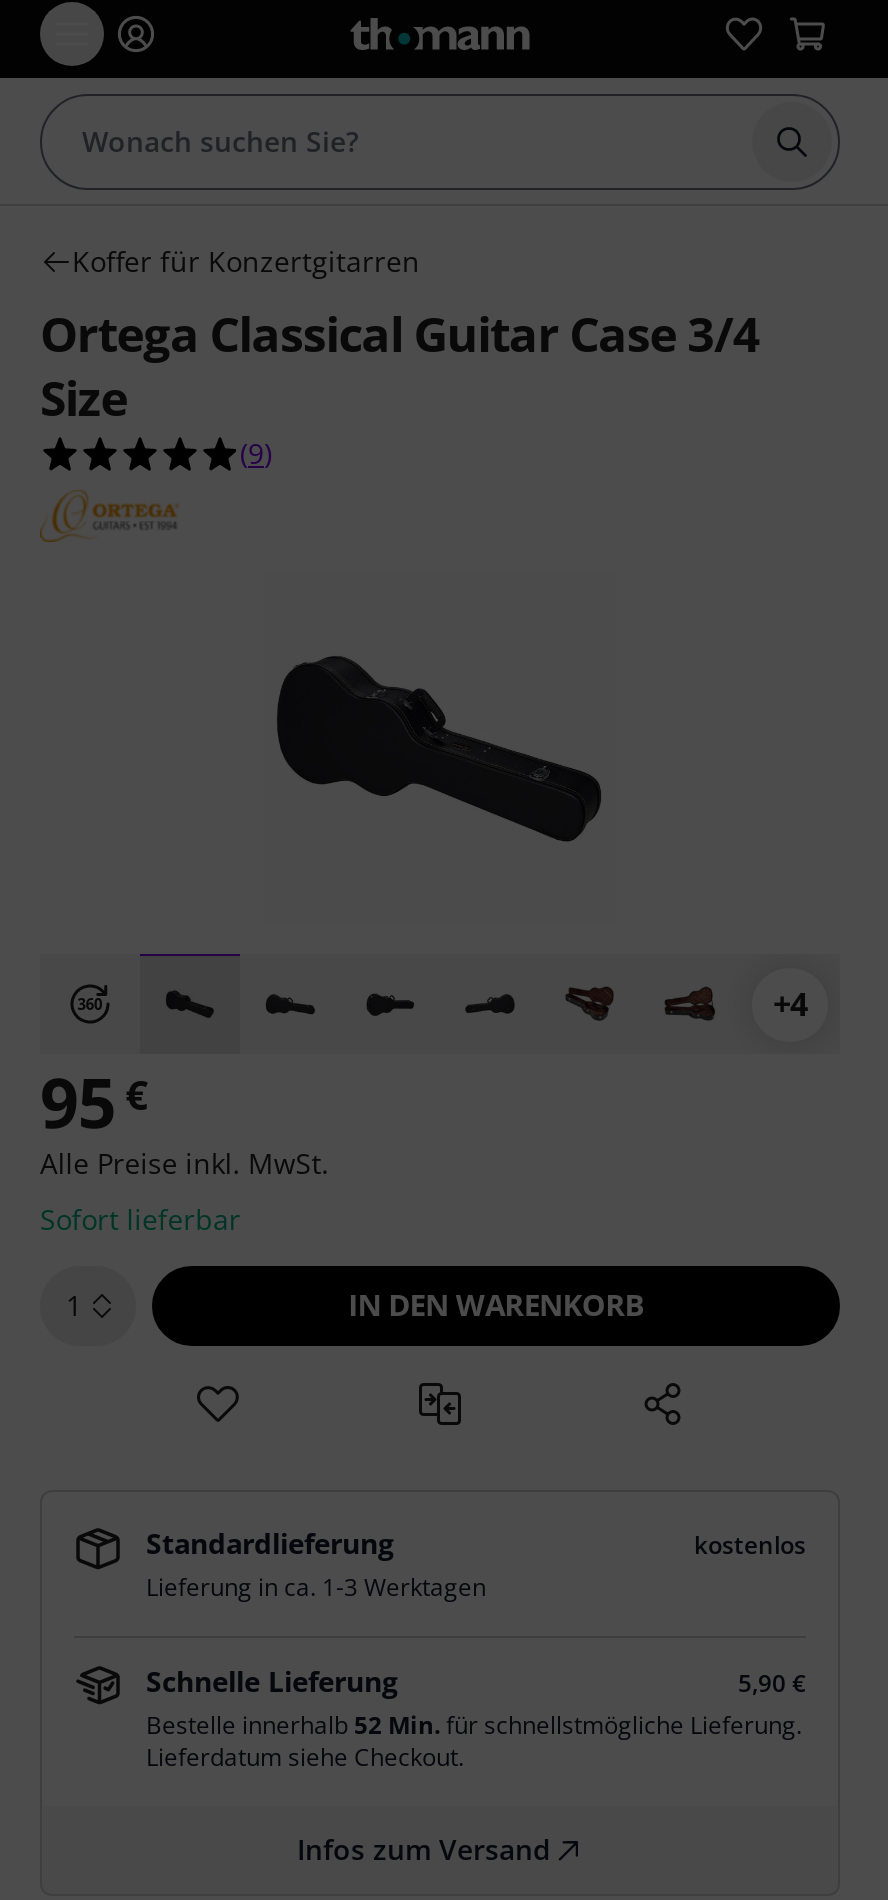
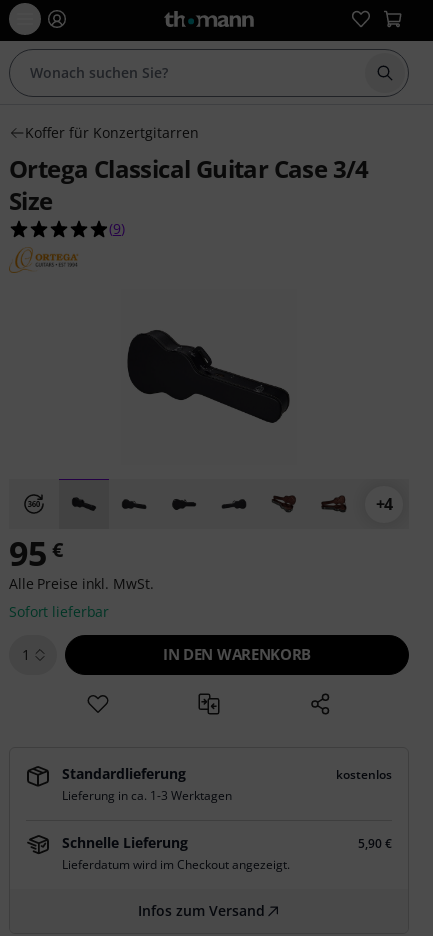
- Bestelle innerhalb 52 Min. für schnellstmögliche Lieferung.
- Lieferdatum siehe Checkout.
+ Lieferdatum wird im Checkout angezeigt.
